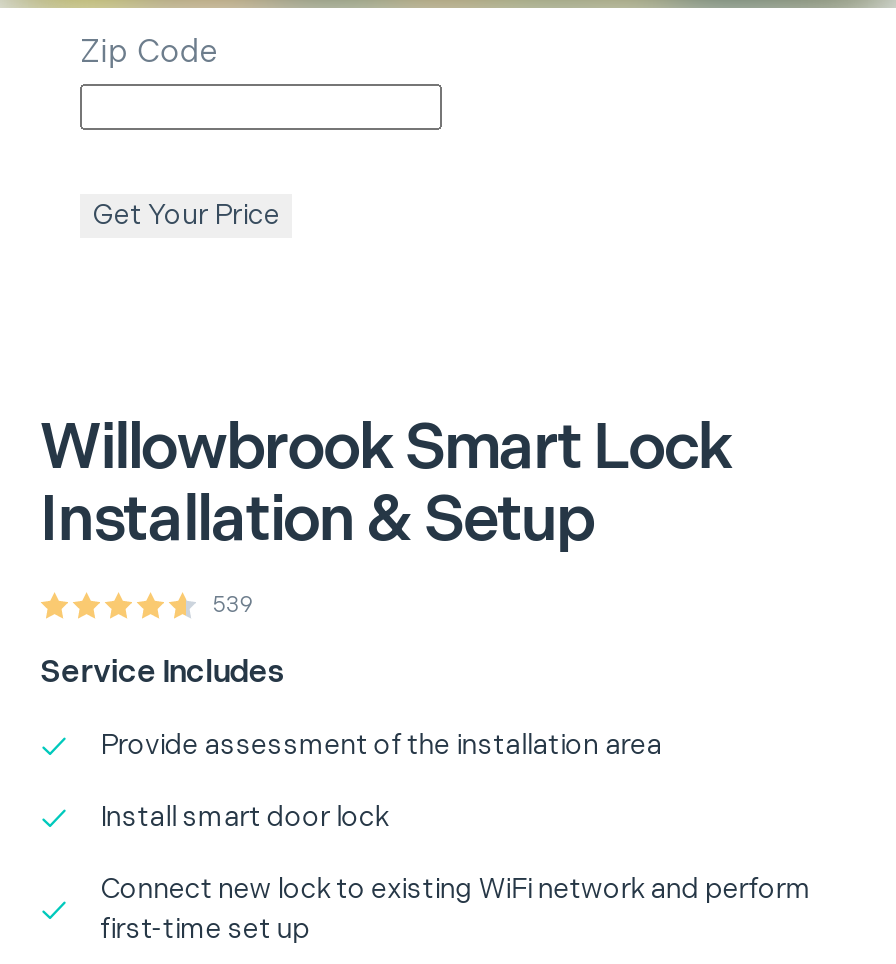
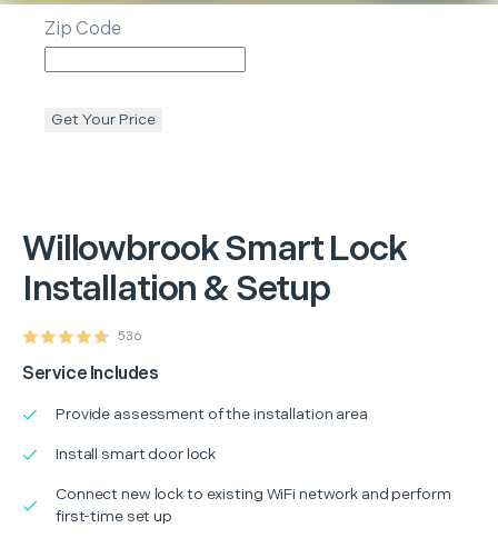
- 539
+ 536
